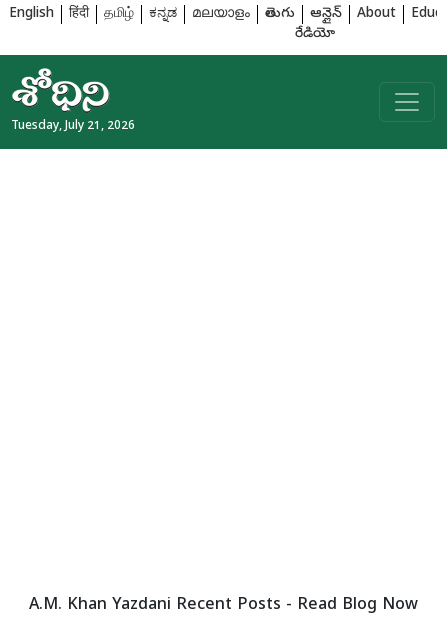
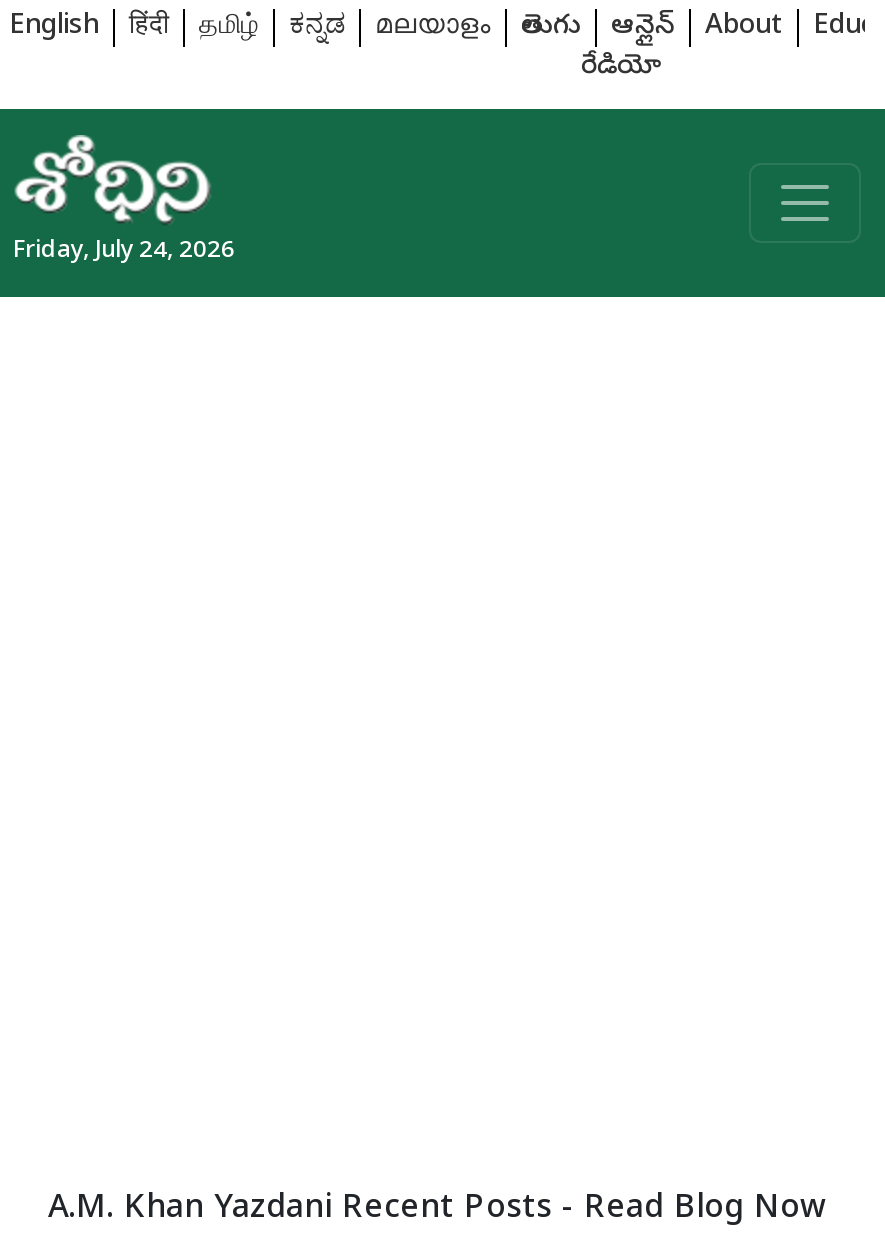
- Tuesday, July 21, 2026
+ Friday, July 24, 2026
